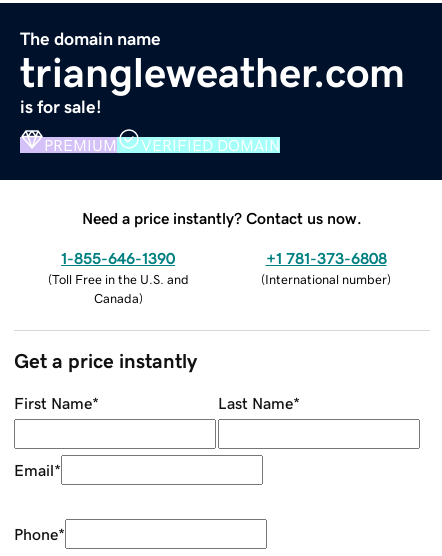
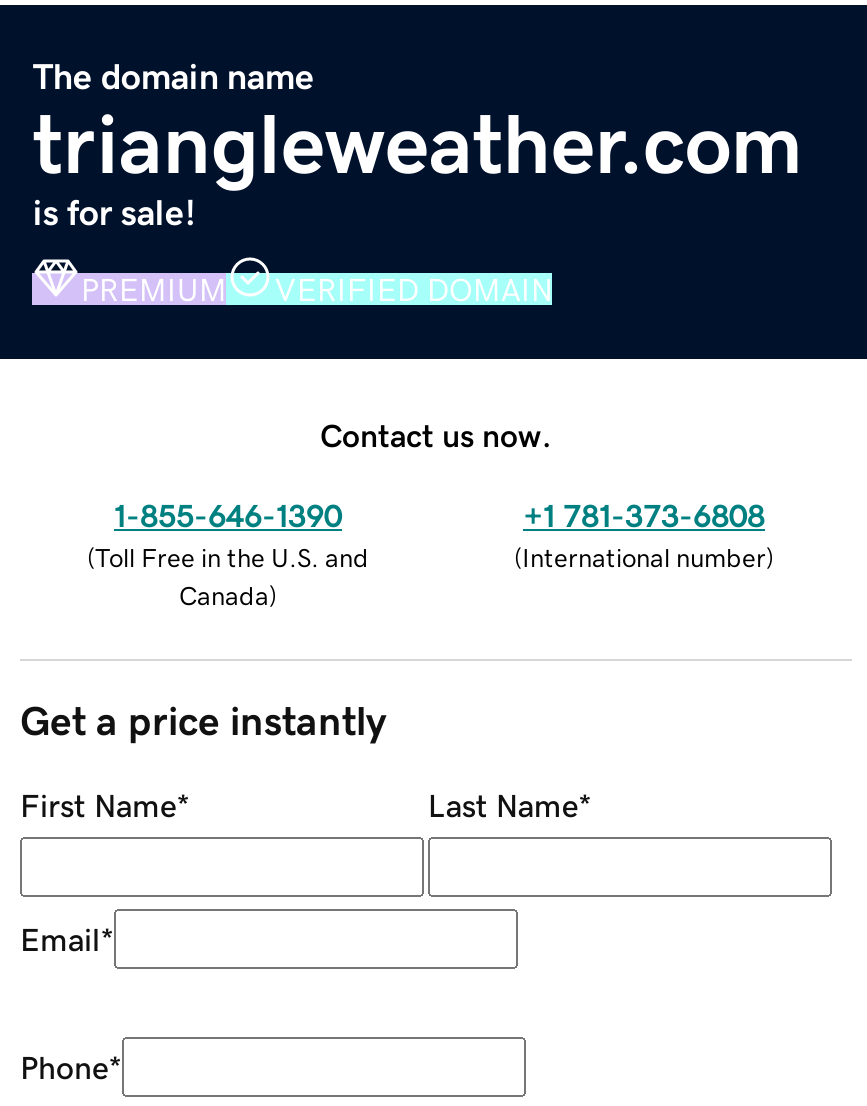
- Need a price instantly? Contact us now.
+ Contact us now.
